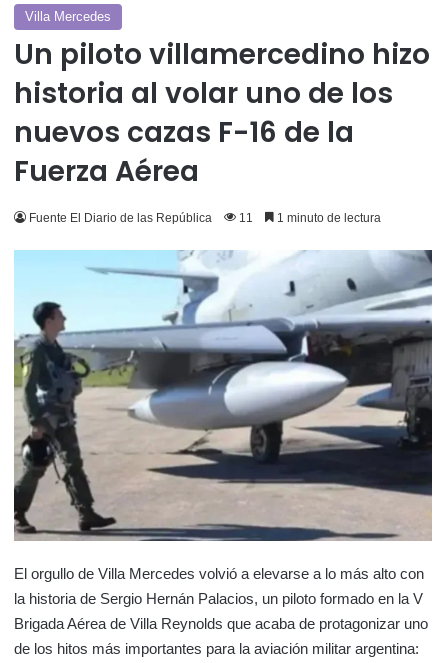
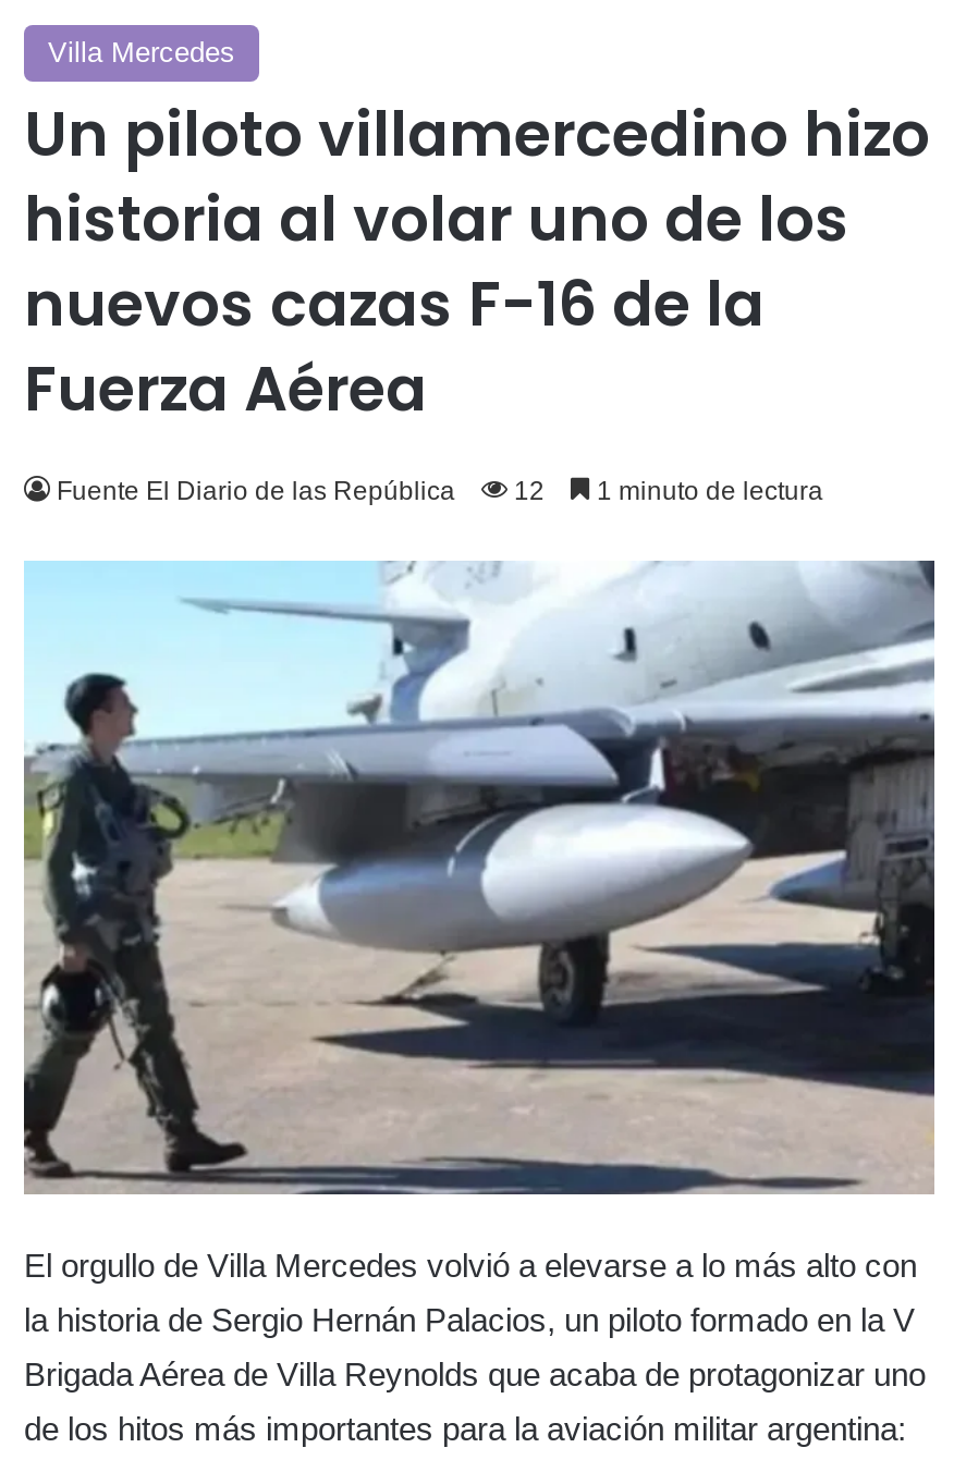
- Fuente El Diario de las República 11 1 minuto de lectura
+ Fuente El Diario de las República 12 1 minuto de lectura
